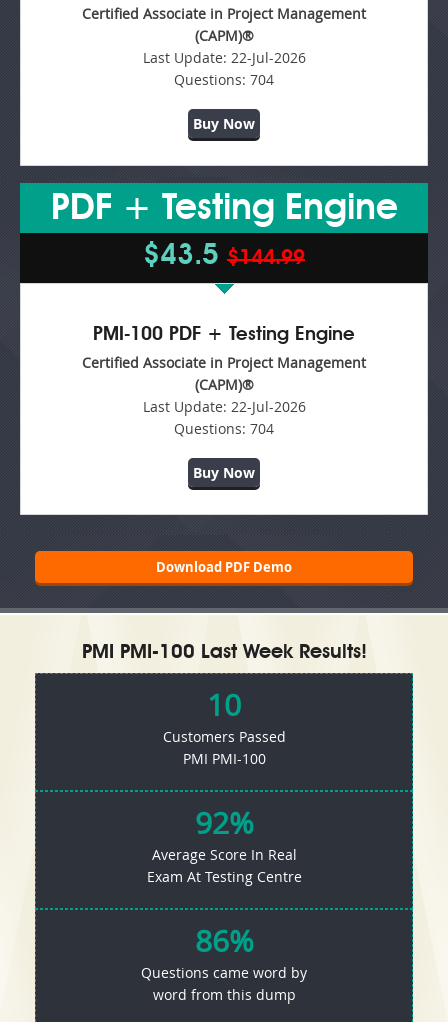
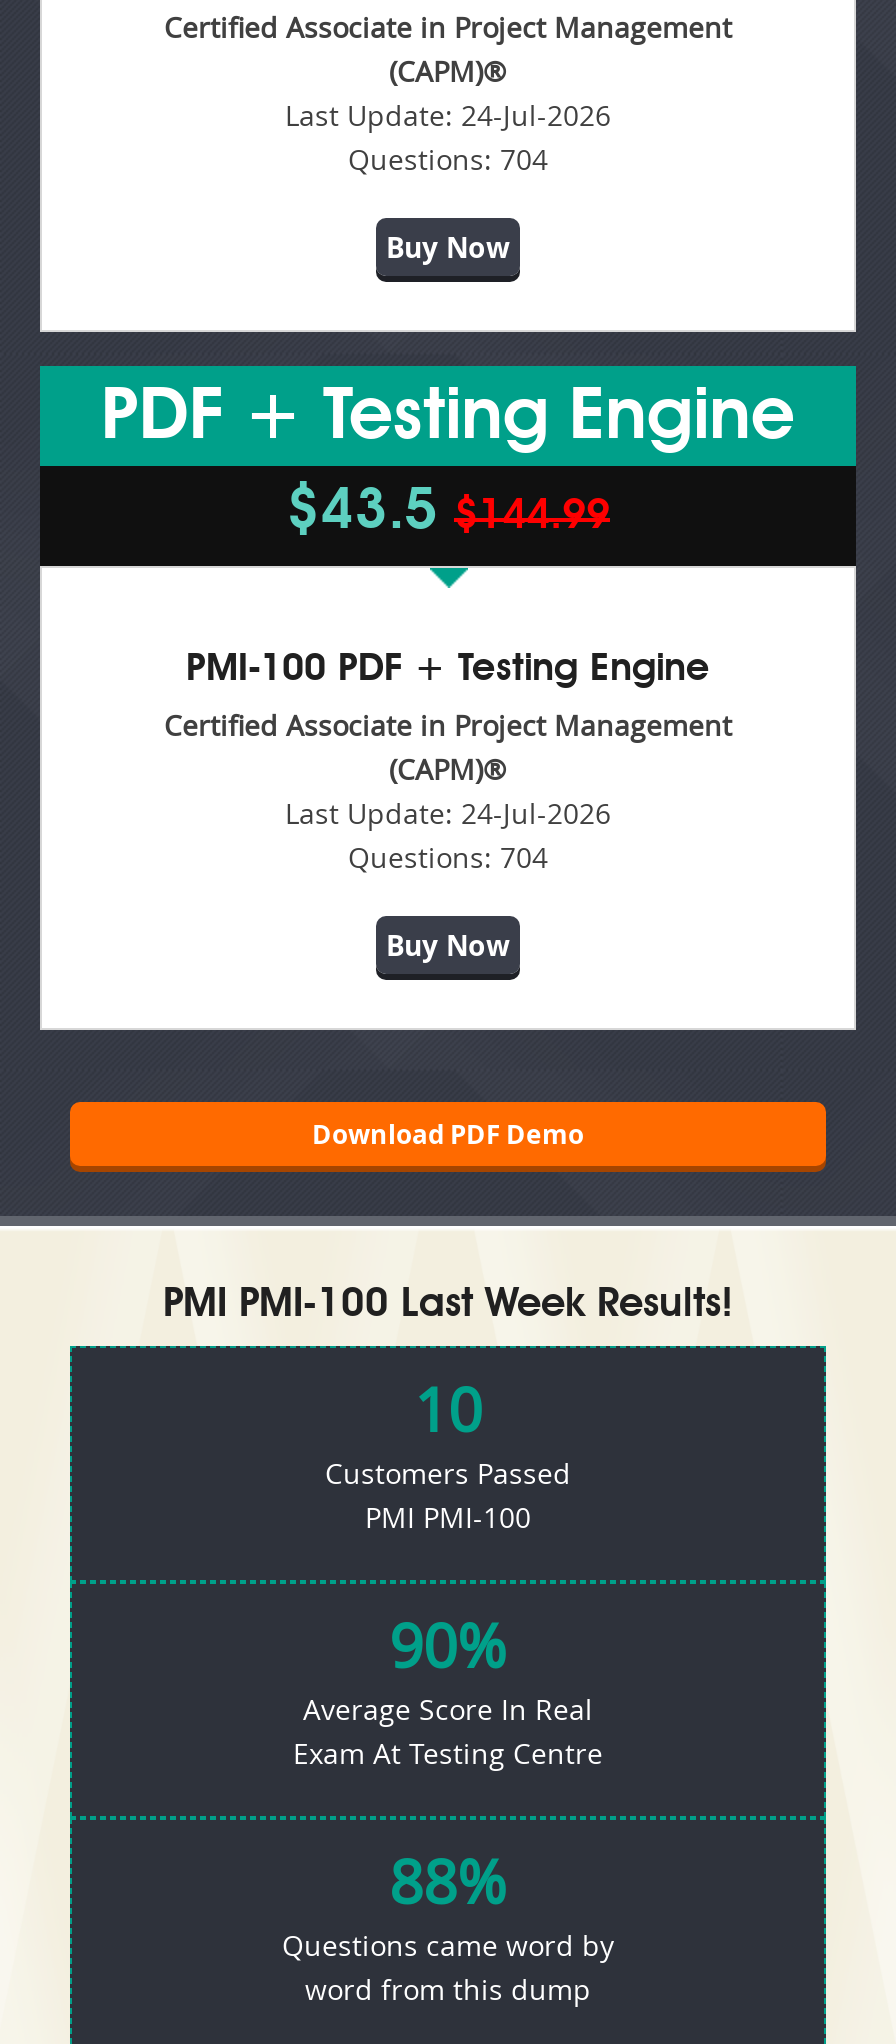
- Last Update: 22-Jul-2026
+ Last Update: 24-Jul-2026

- Last Update: 22-Jul-2026
+ Last Update: 24-Jul-2026

- 92%
+ 90%

- 86%
+ 88%
